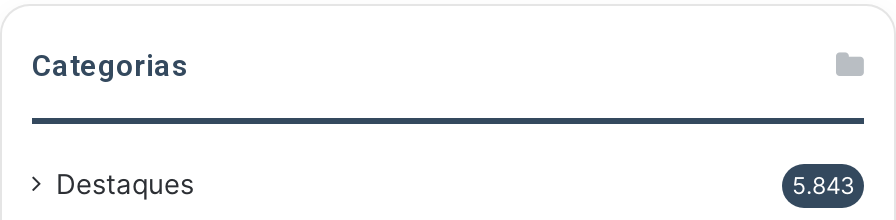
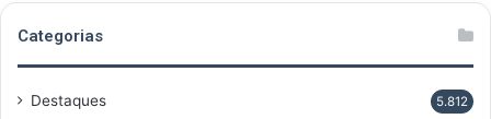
- 5.843
+ 5.812
